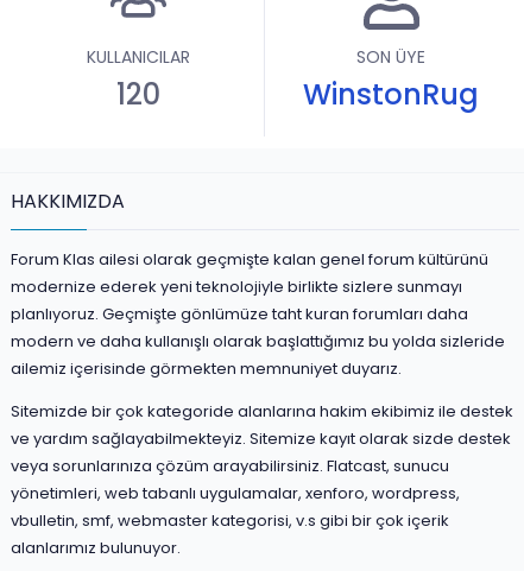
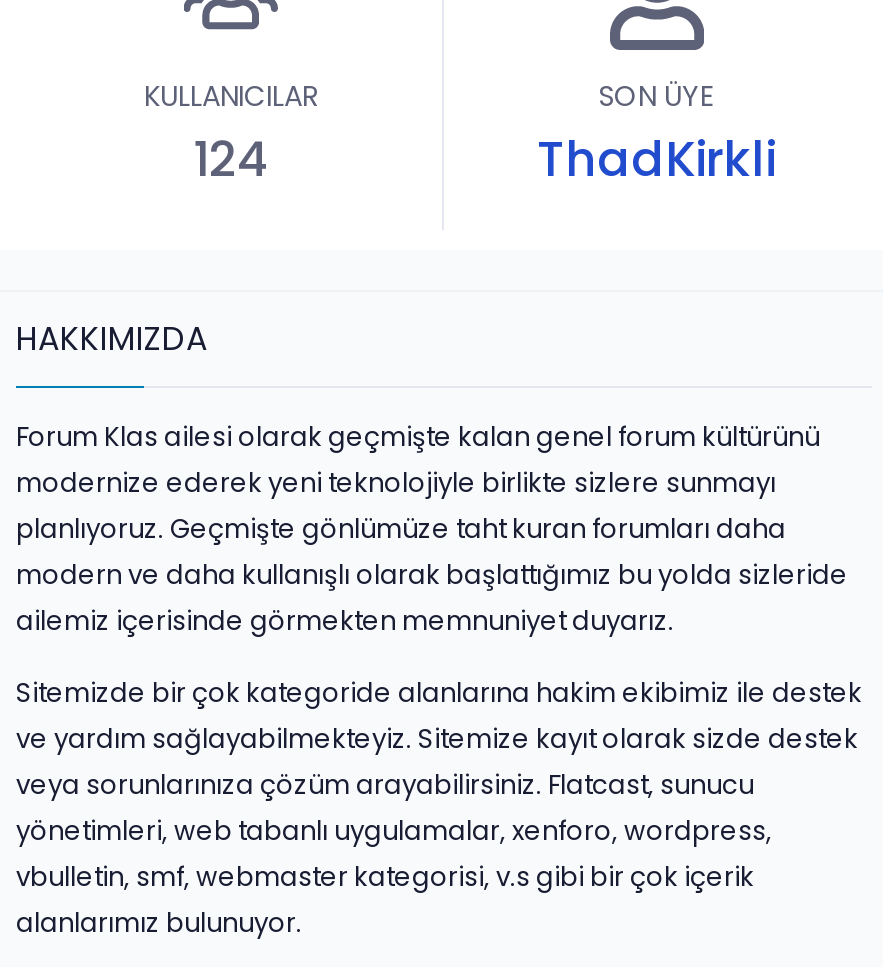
- 120
+ 124

- WinstonRug
+ ThadKirkli
